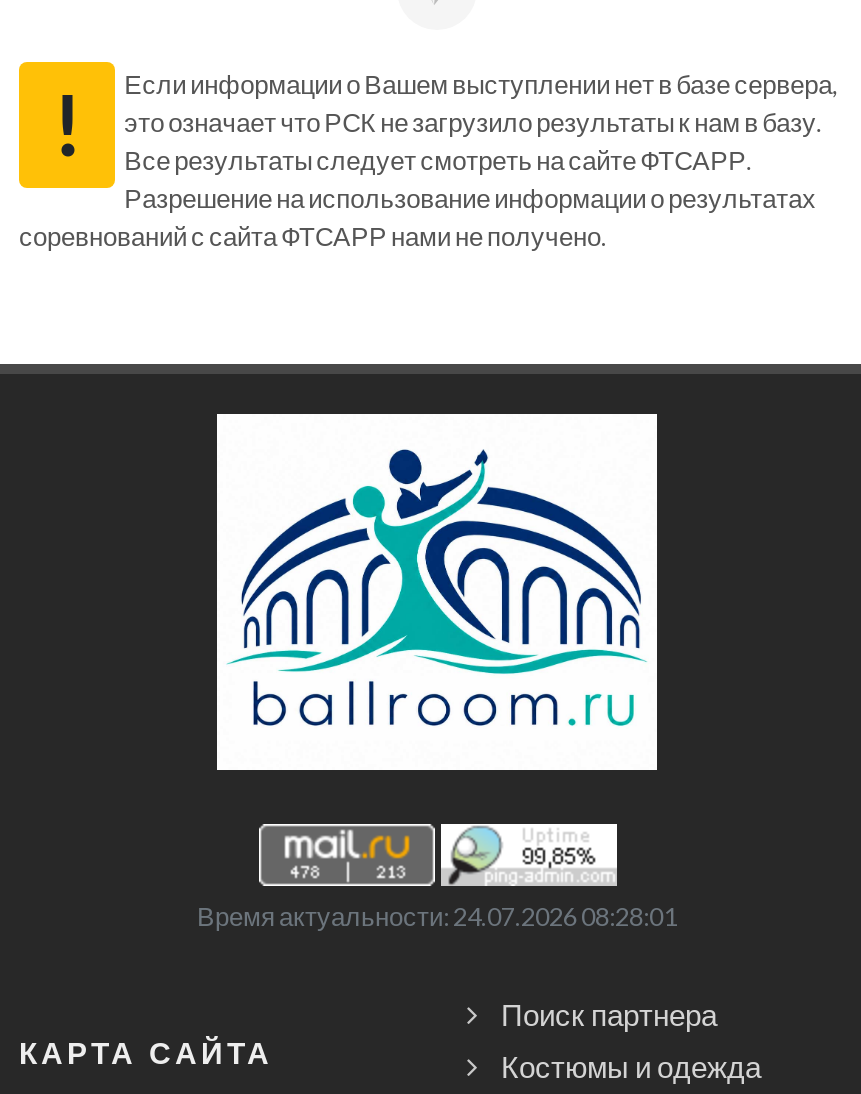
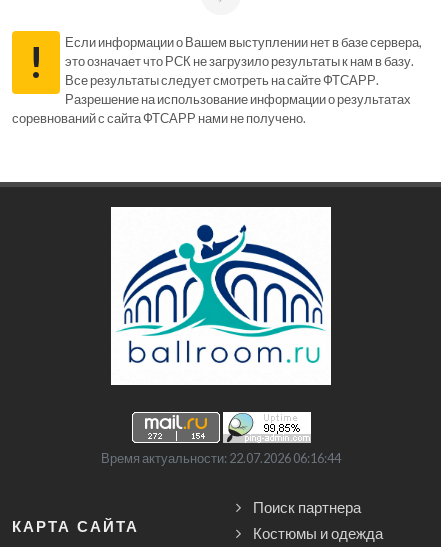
- Время актуальности: 24.07.2026 08:28:01
+ Время актуальности: 22.07.2026 06:16:44
